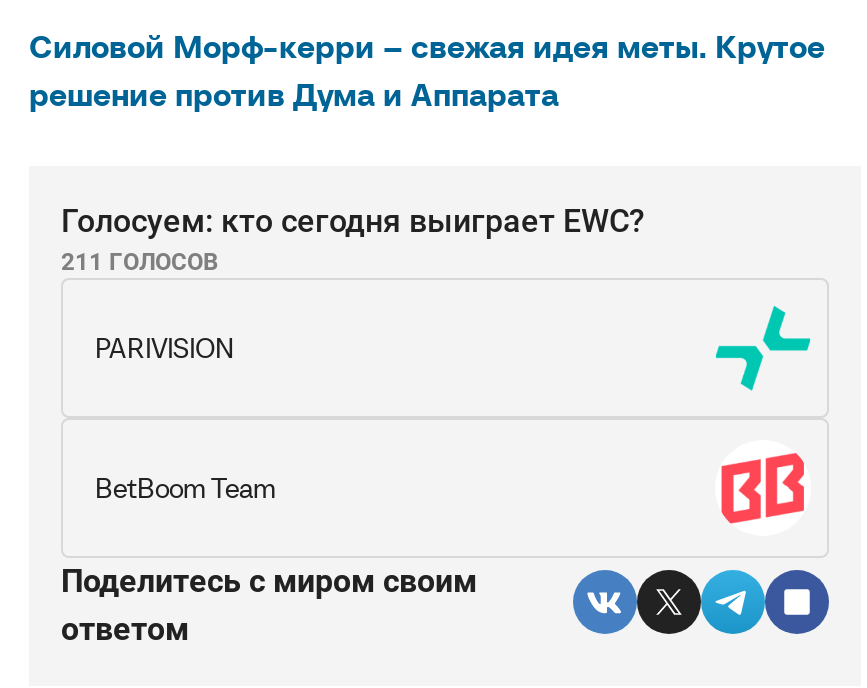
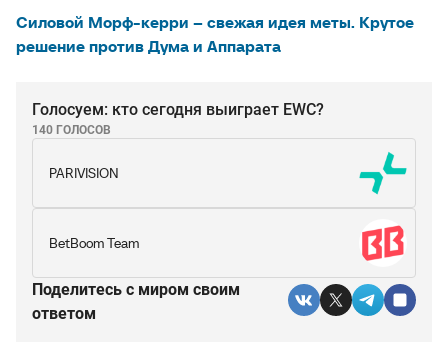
- 211 ГОЛОСОВ
+ 140 ГОЛОСОВ
